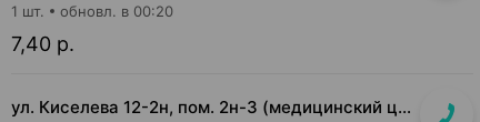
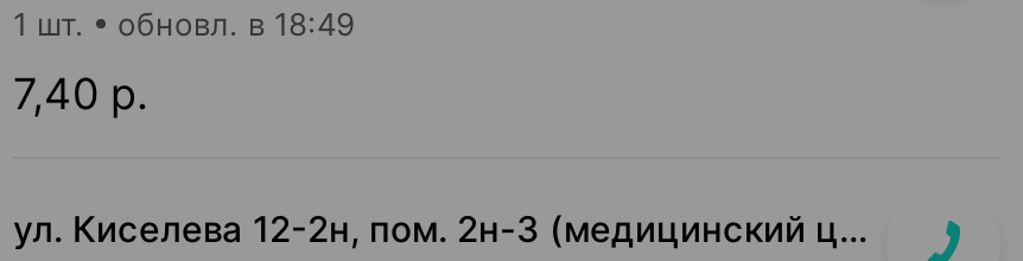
- 1 шт. обновл. в 00:20
+ 1 шт. обновл. в 18:49
